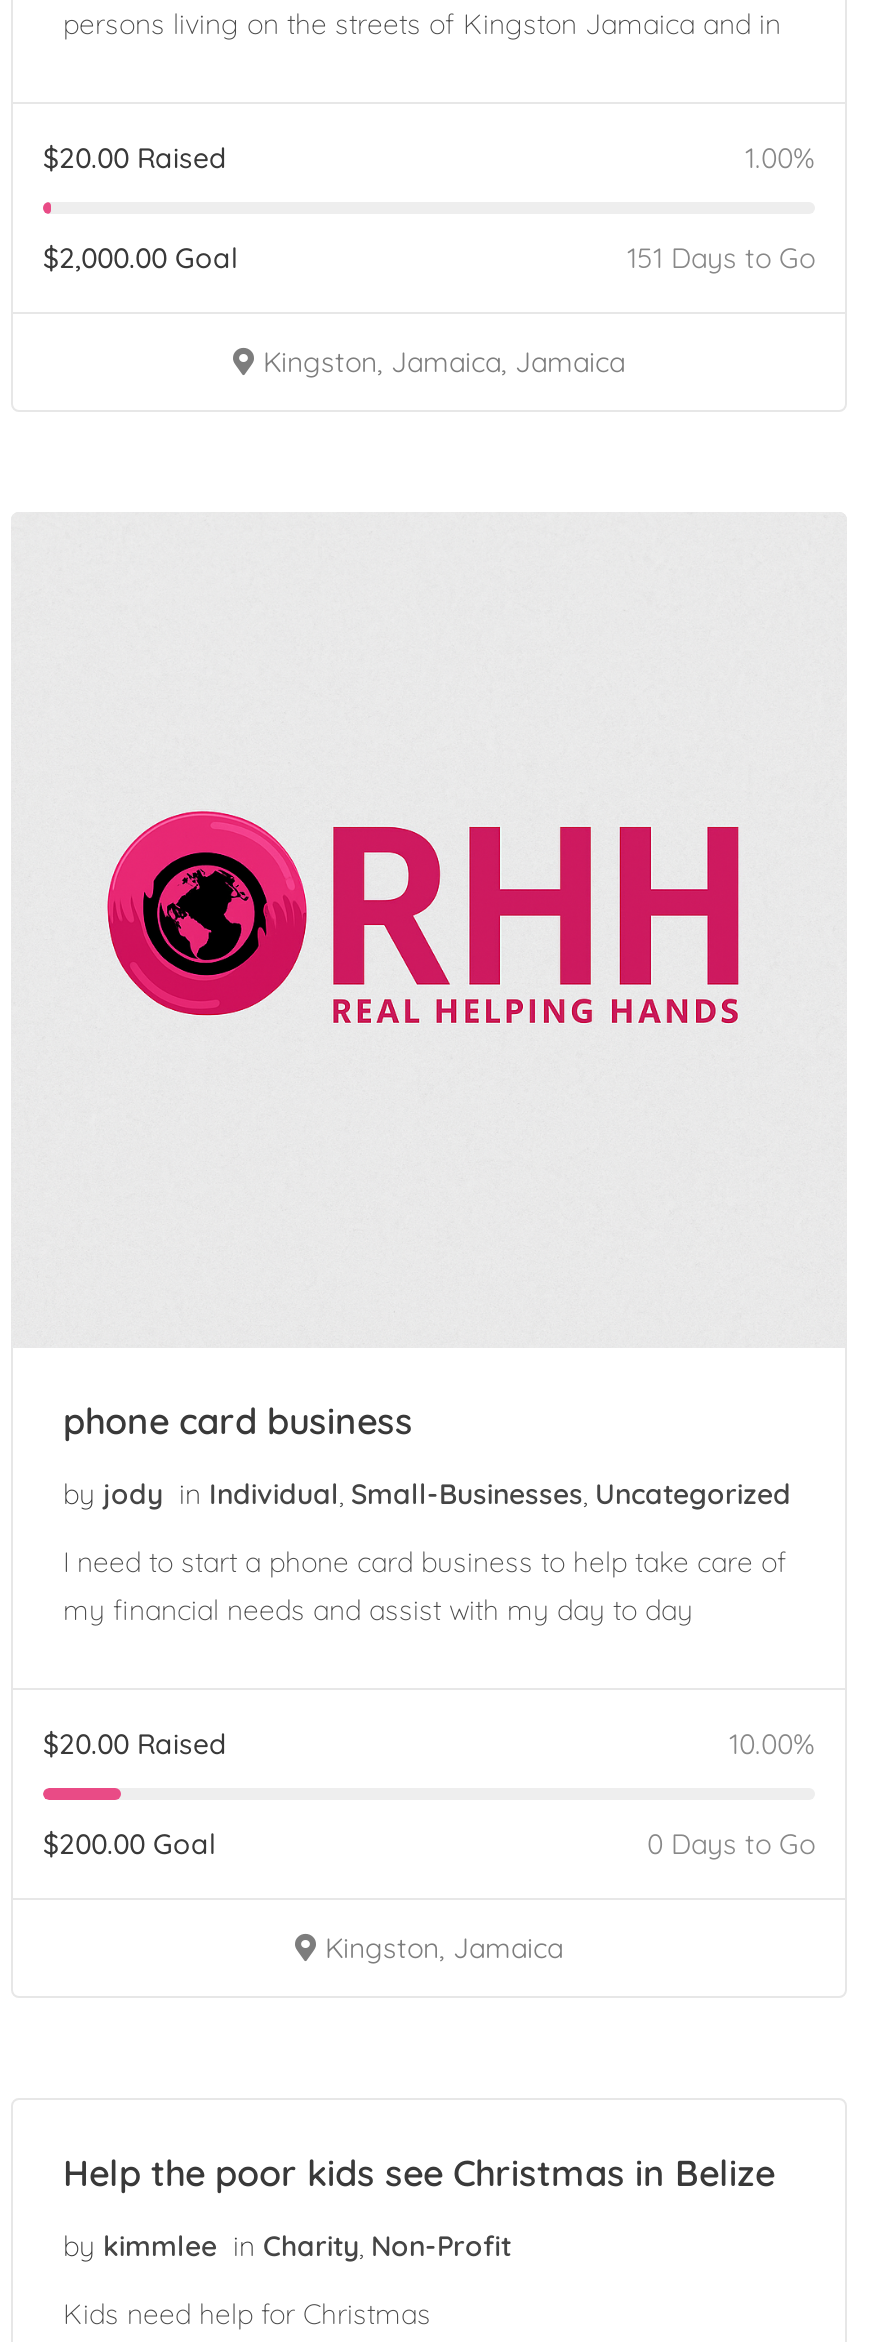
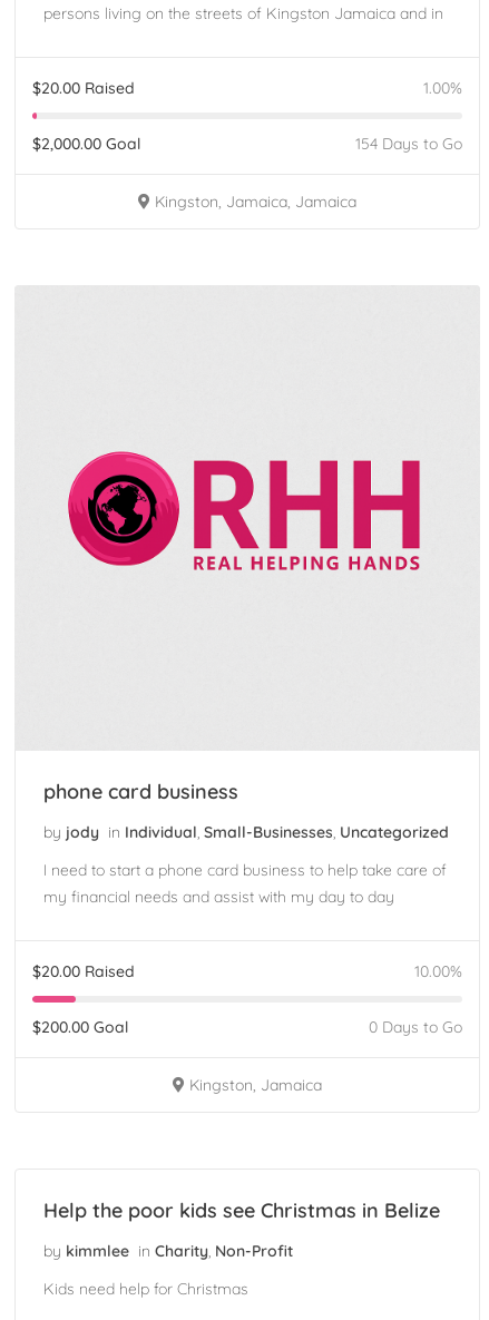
- 151 Days to Go
+ 154 Days to Go
